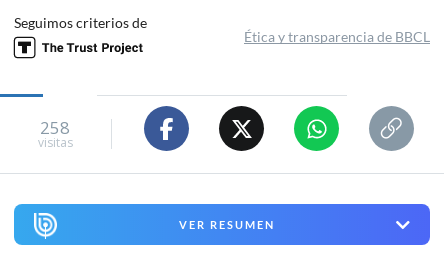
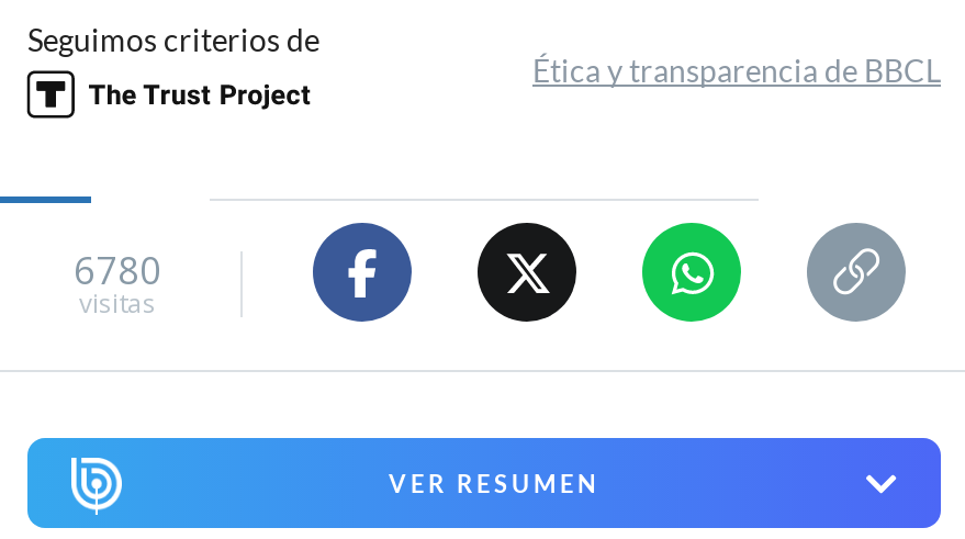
- 258
+ 6780
